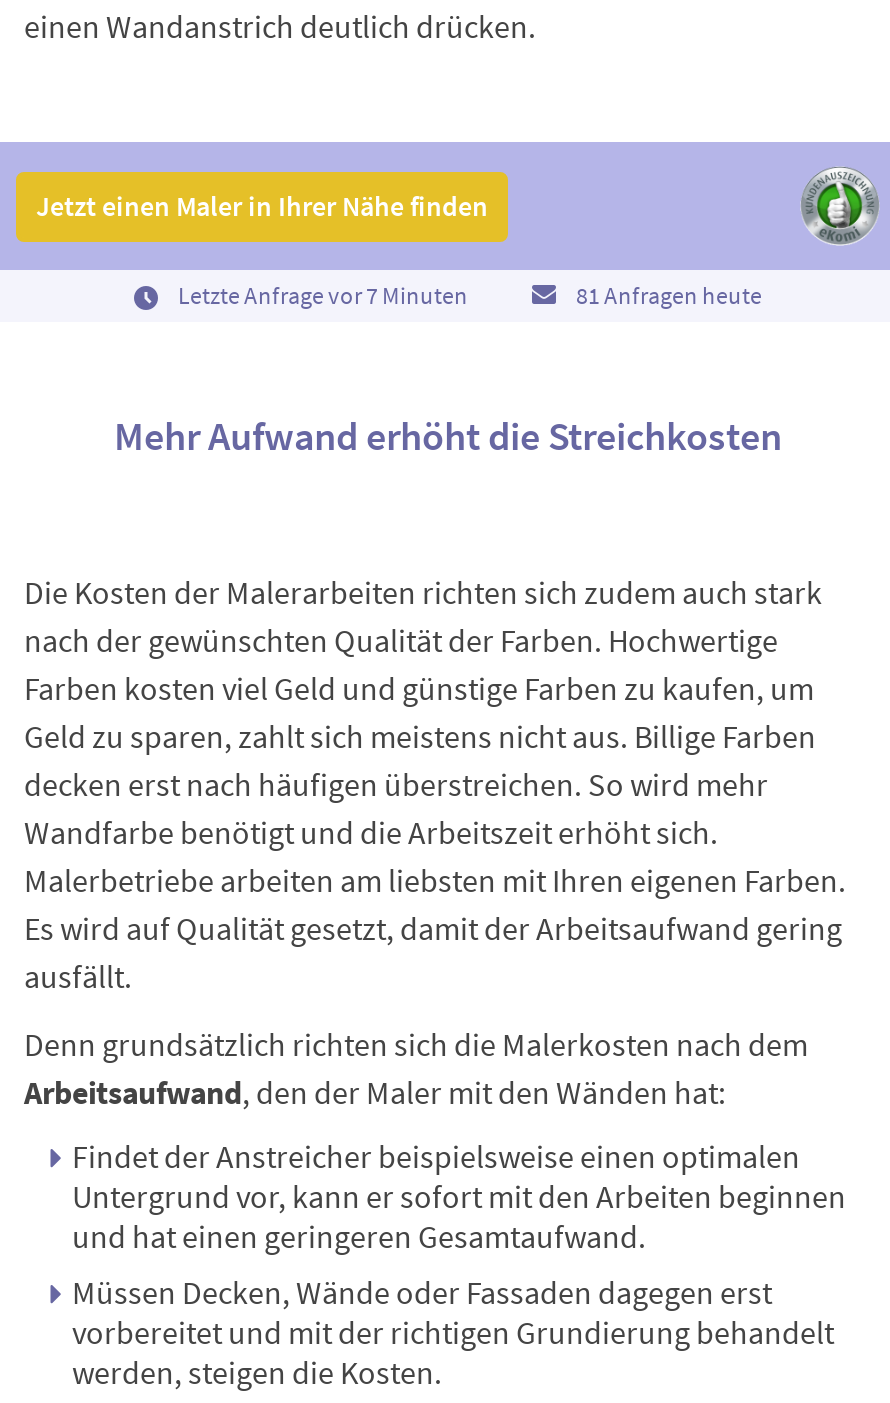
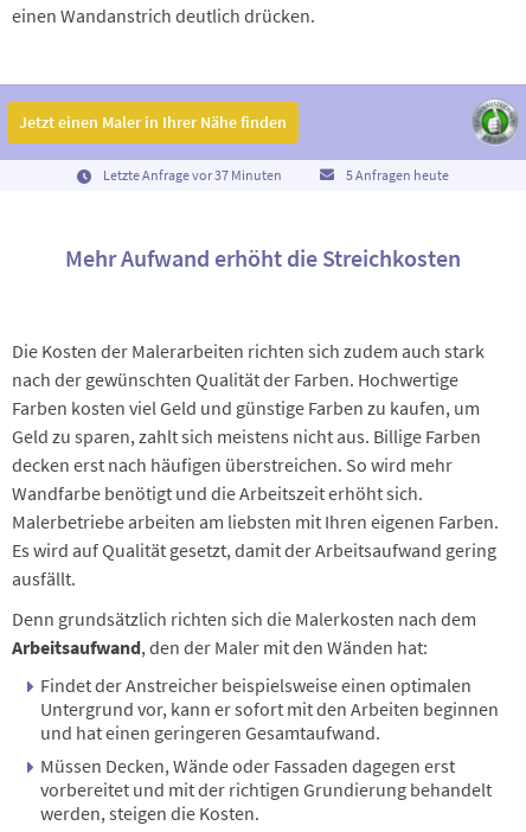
- Letzte Anfrage vor 7 Minuten
+ Letzte Anfrage vor 37 Minuten

- 81 Anfragen heute
+ 5 Anfragen heute
